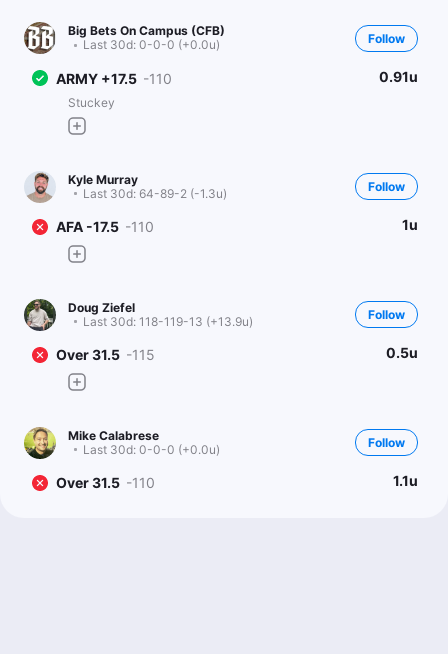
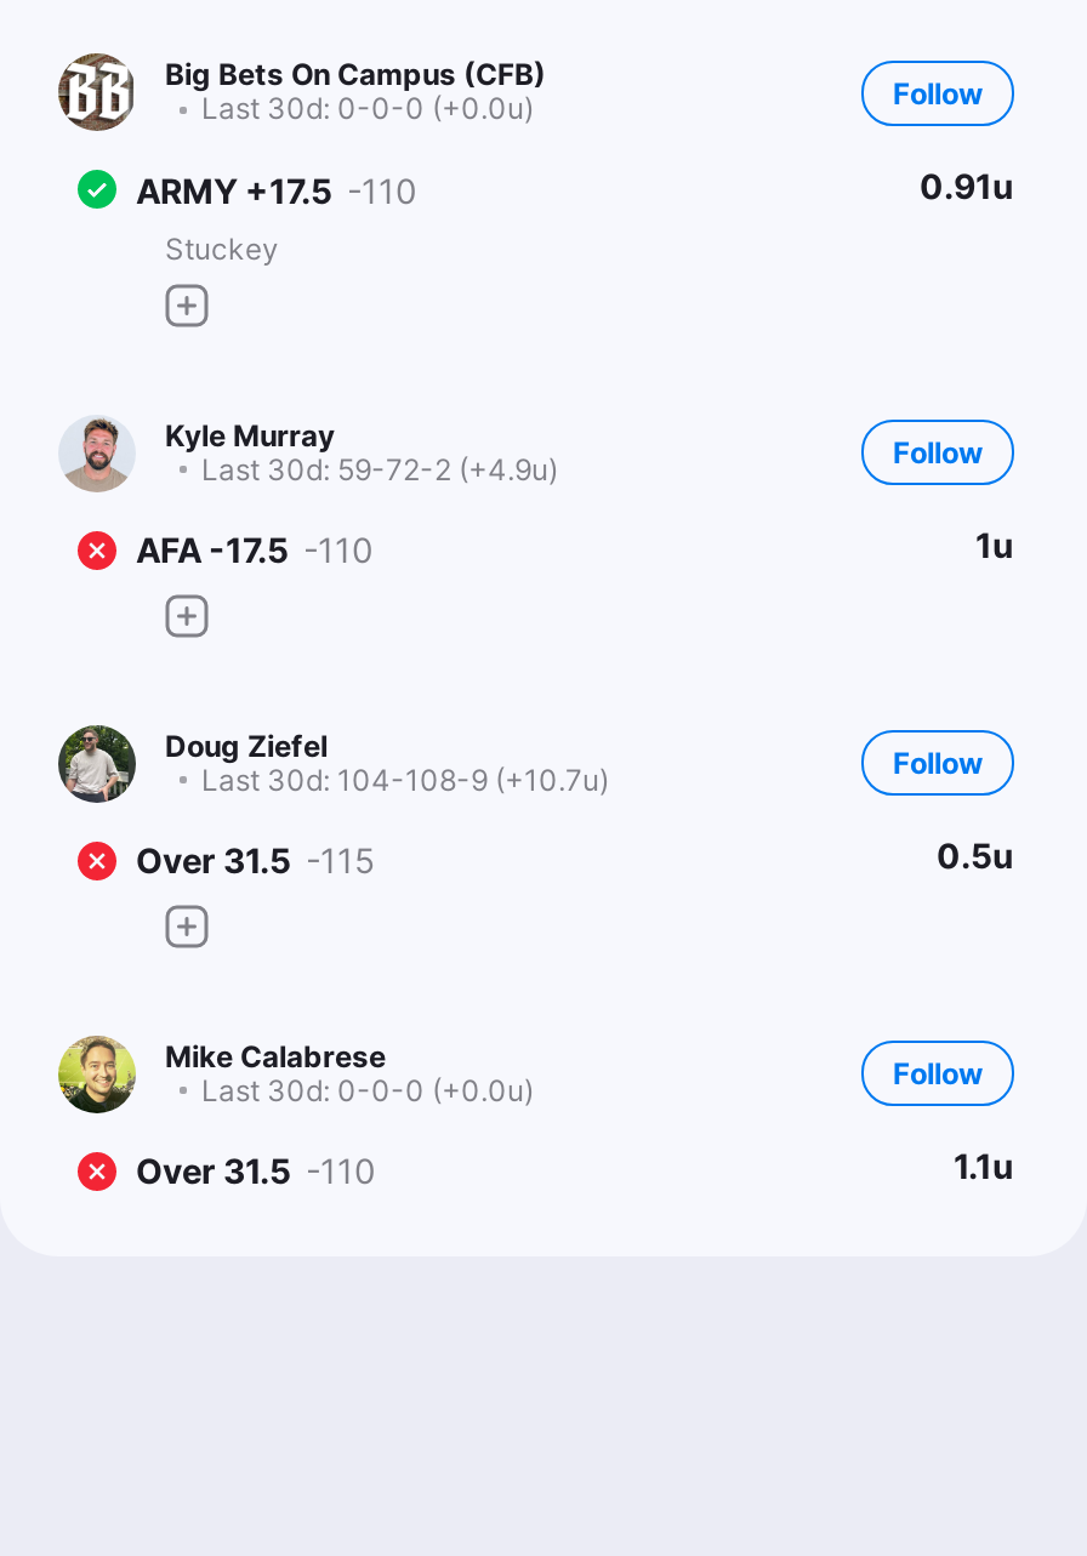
- Last 30d: 64-89-2 (-1.3u)
+ Last 30d: 59-72-2 (+4.9u)

- Last 30d: 118-119-13 (+13.9u)
+ Last 30d: 104-108-9 (+10.7u)
